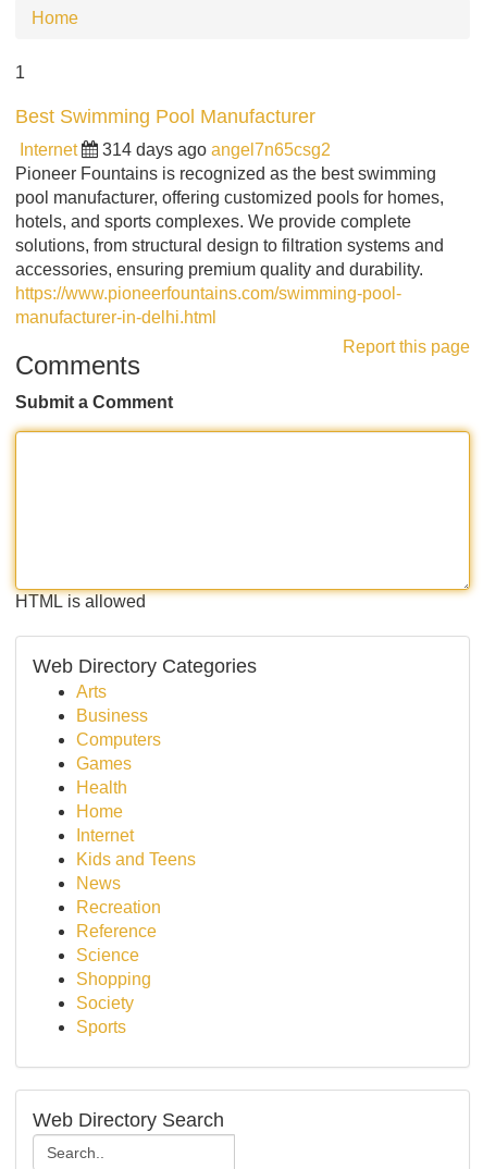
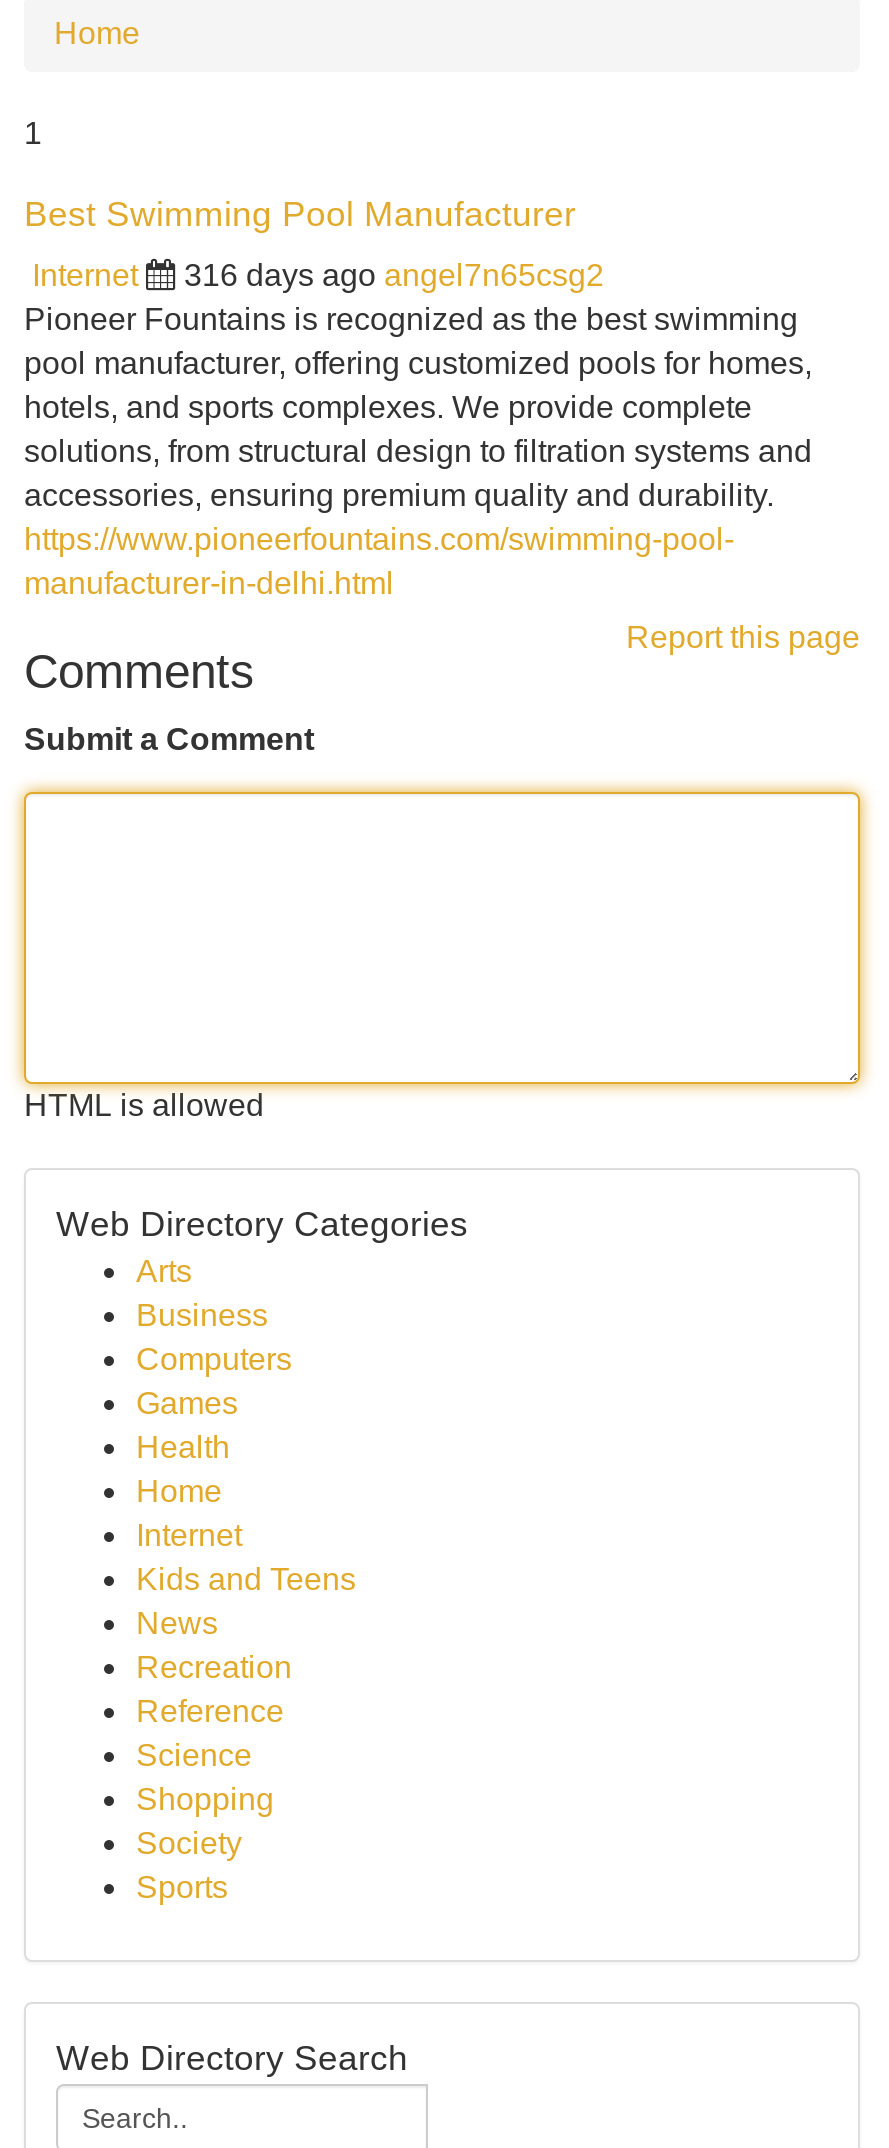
- 314 days ago angel7n65csg2
+ 316 days ago angel7n65csg2
